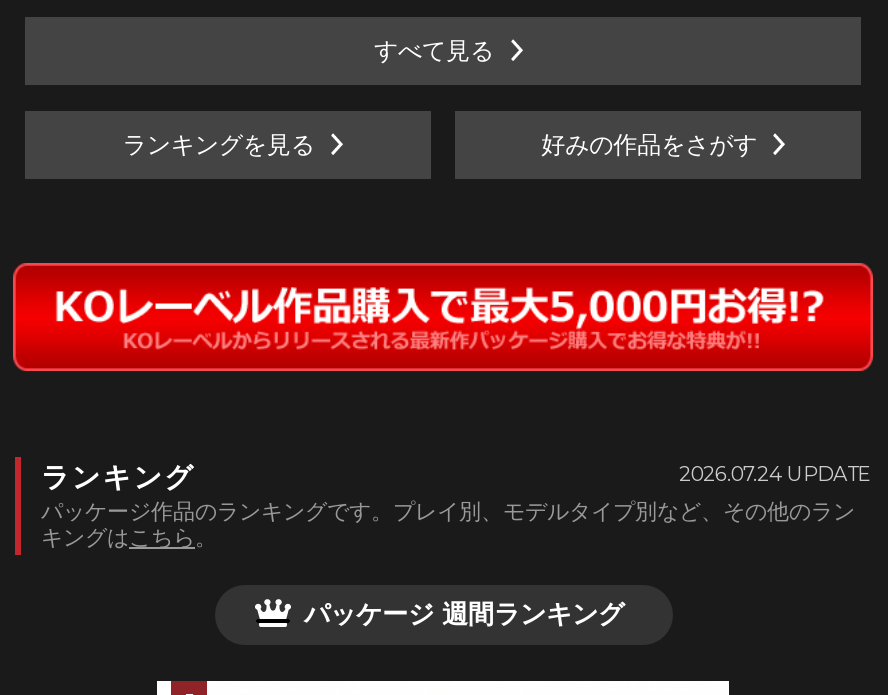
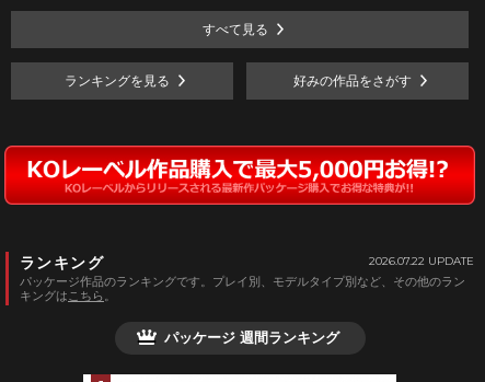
- 2026.07.24 UPDATE
+ 2026.07.22 UPDATE
